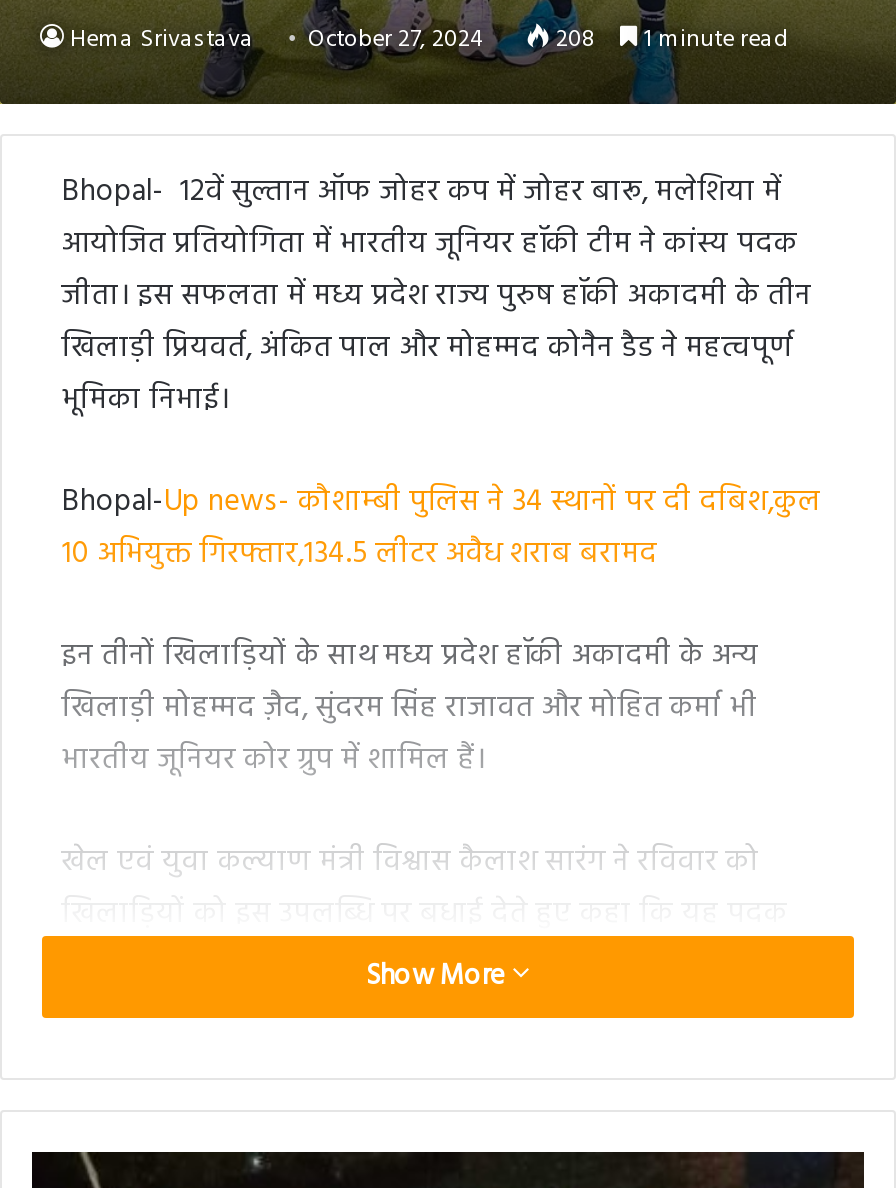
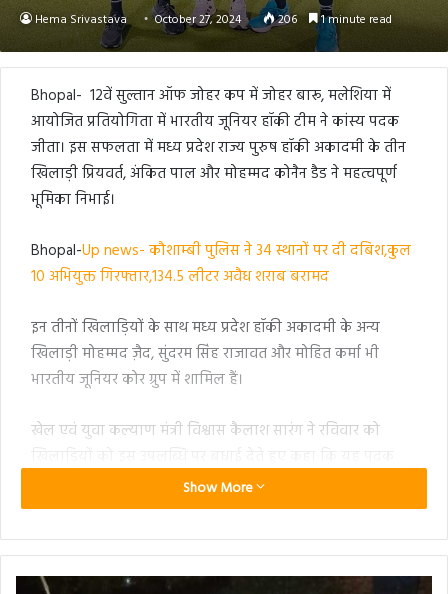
- Hema Srivastava October 27, 2024 208 1 minute read
+ Hema Srivastava October 27, 2024 206 1 minute read
